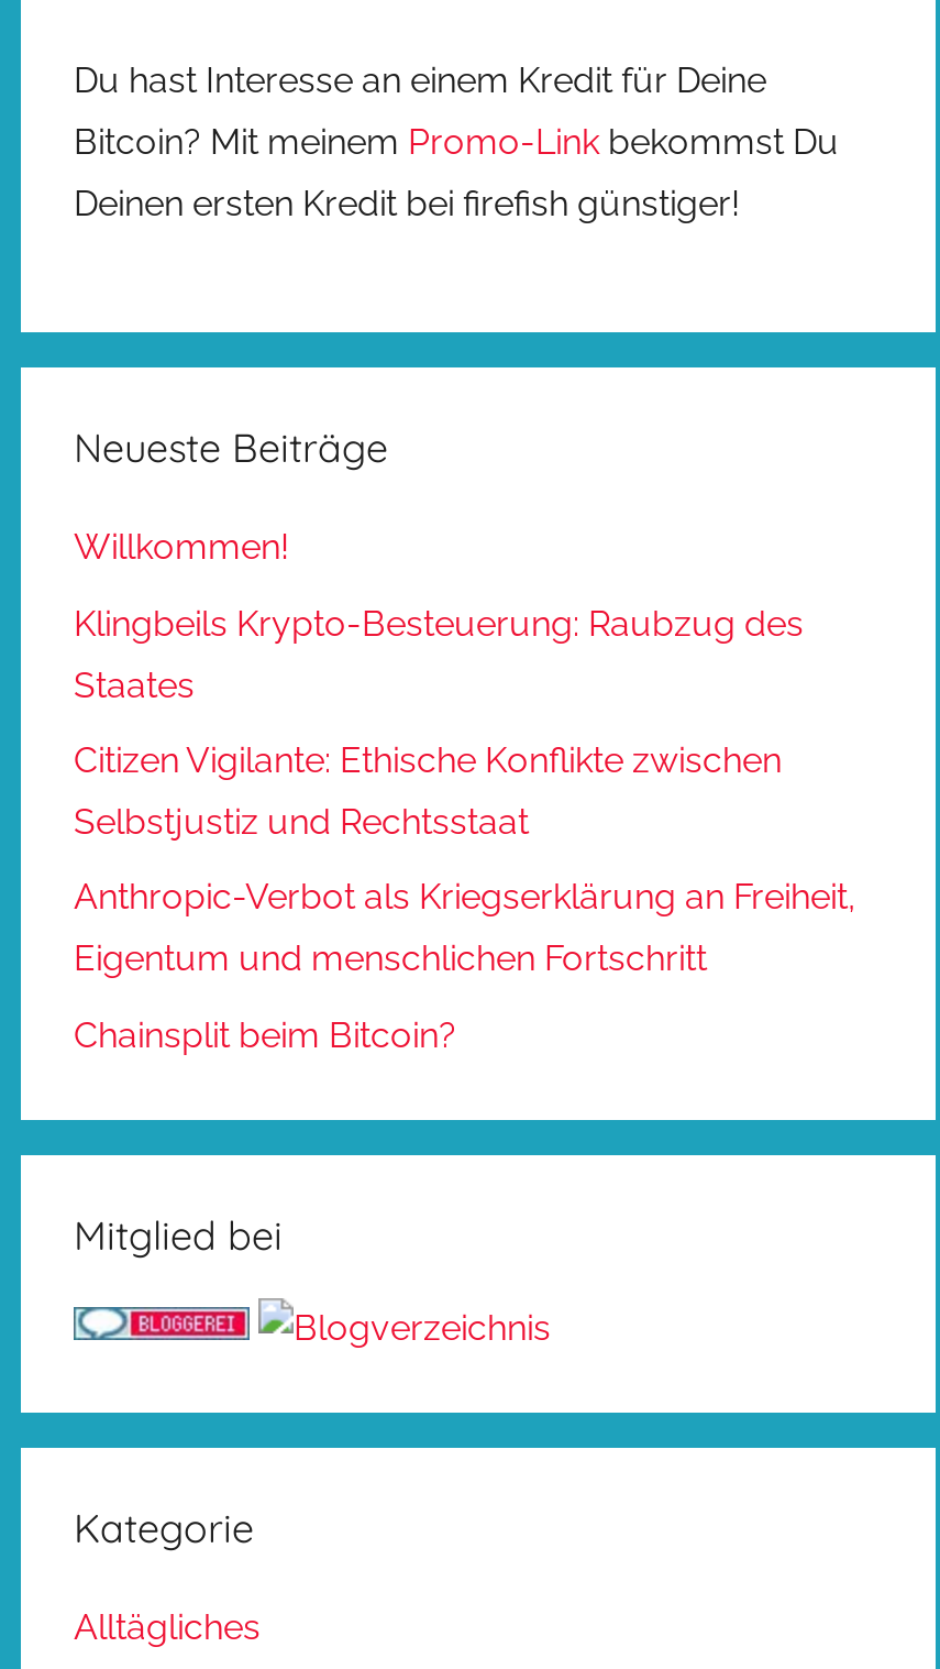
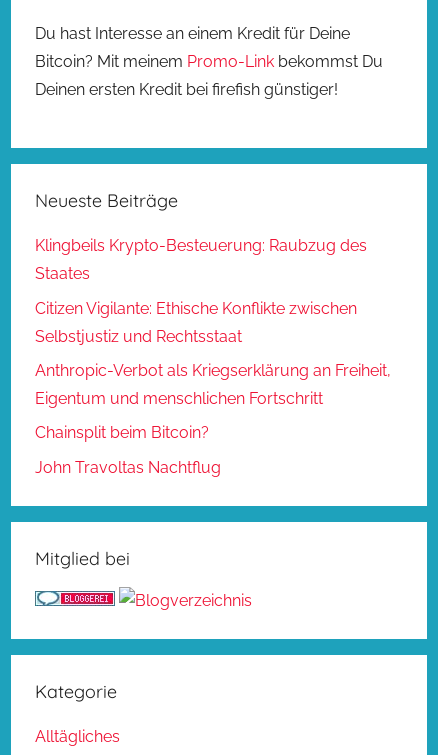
- Willkommen!

moved up: Klingbeils Krypto-Besteuerung: Raubzug des | Staates | Citizen Vigilante: Ethische Konflikte zwischen | Selbstjustiz und Rechtsstaat | Anthropic-Verbot als Kriegserklärung an Freiheit, | Eigentum und menschlichen Fortschritt | Chainsplit beim Bitcoin?

+ John Travoltas Nachtflug
